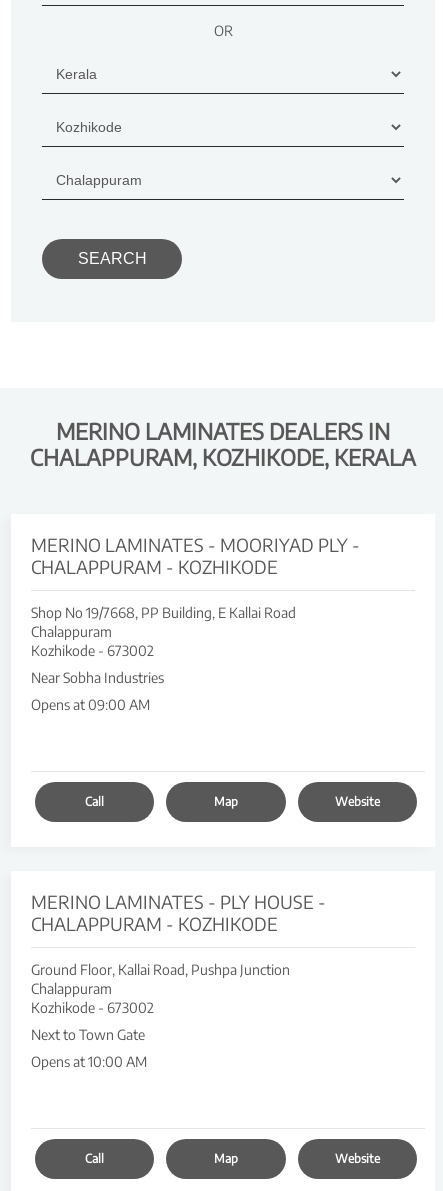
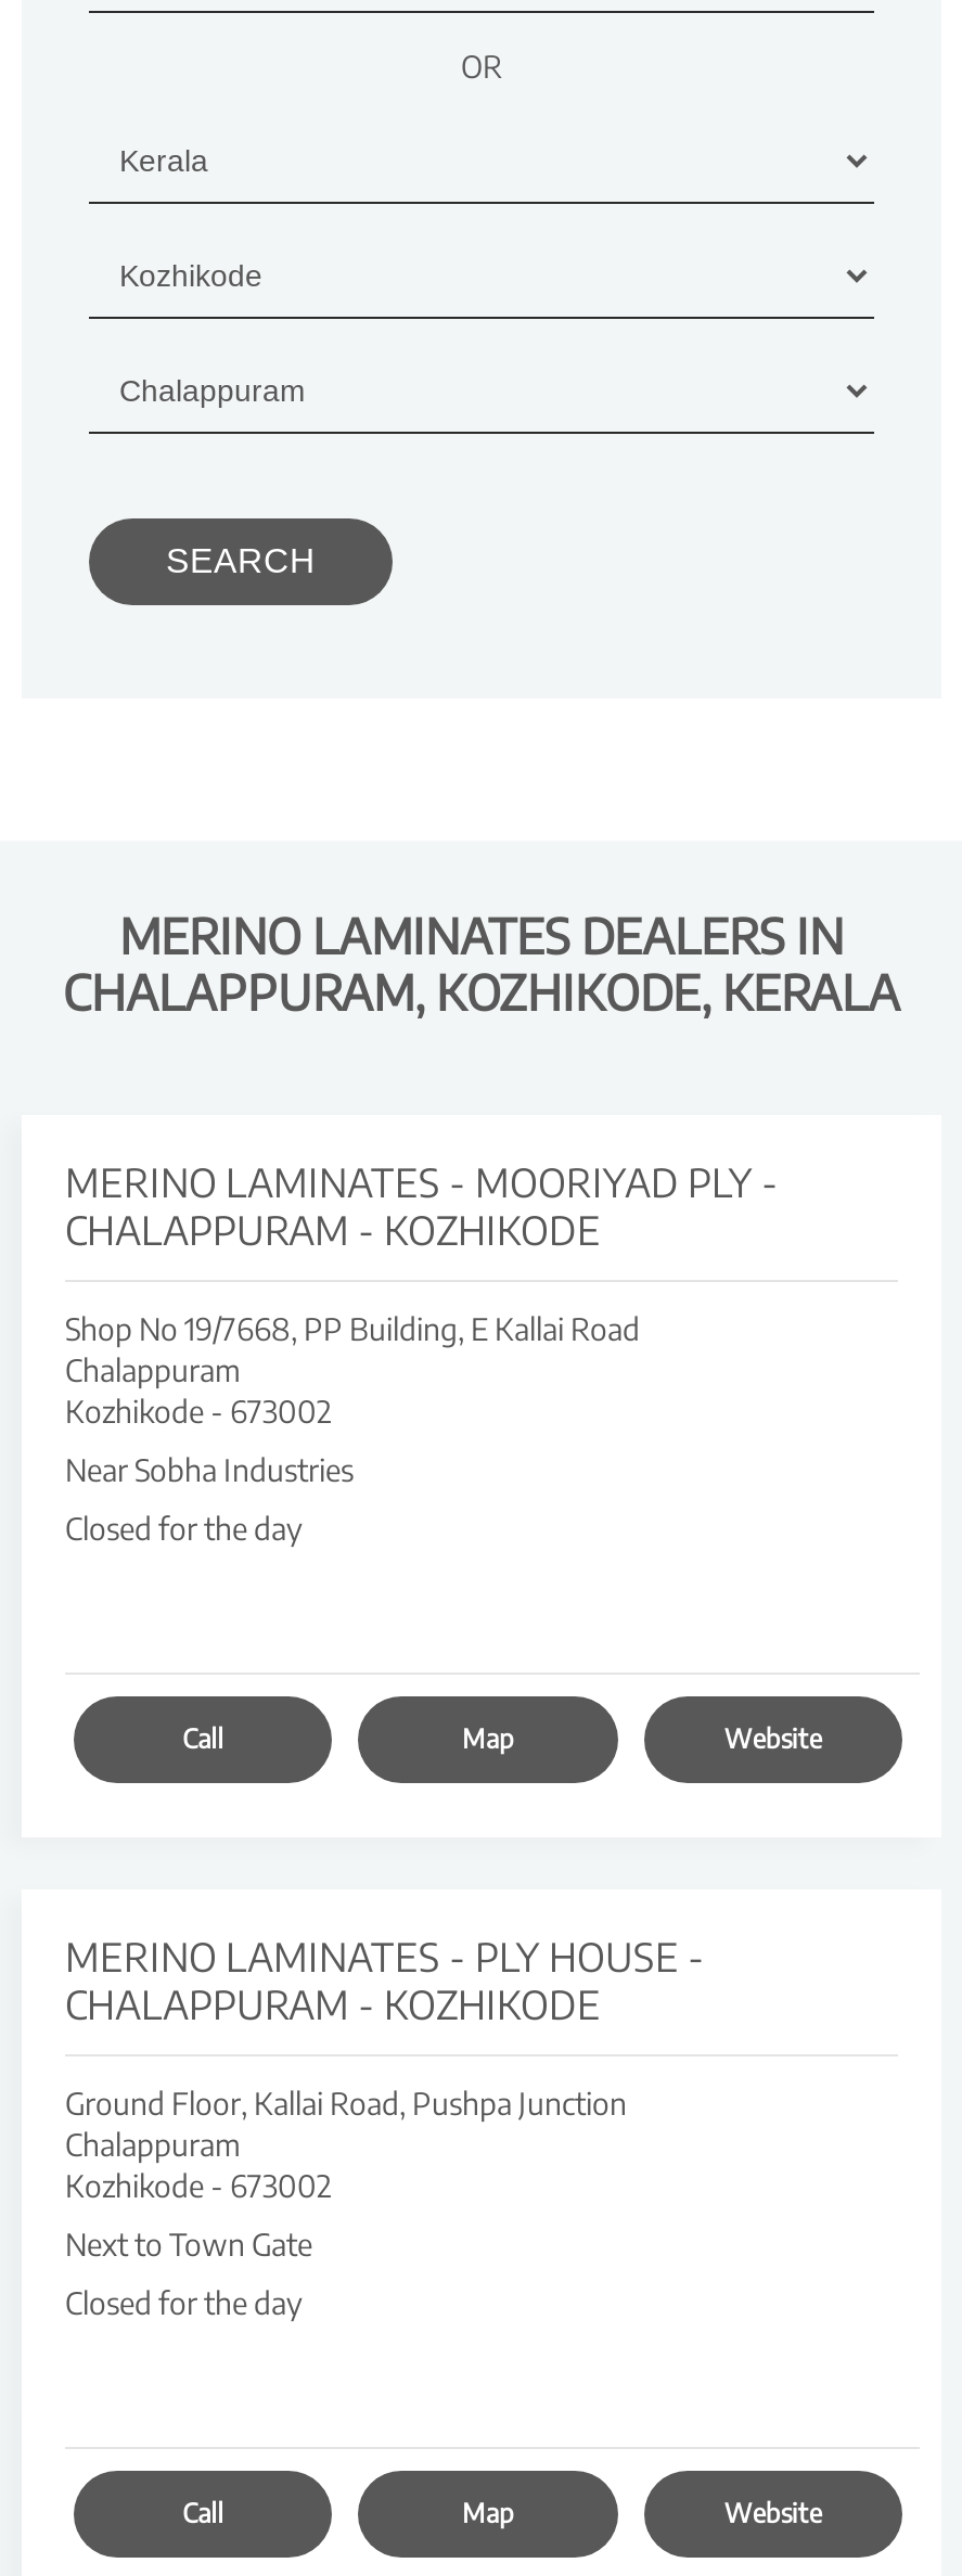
- Opens at 09:00 AM
+ Closed for the day

- Opens at 10:00 AM
+ Closed for the day
